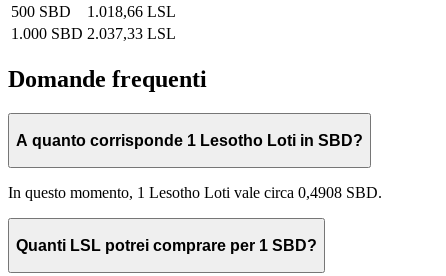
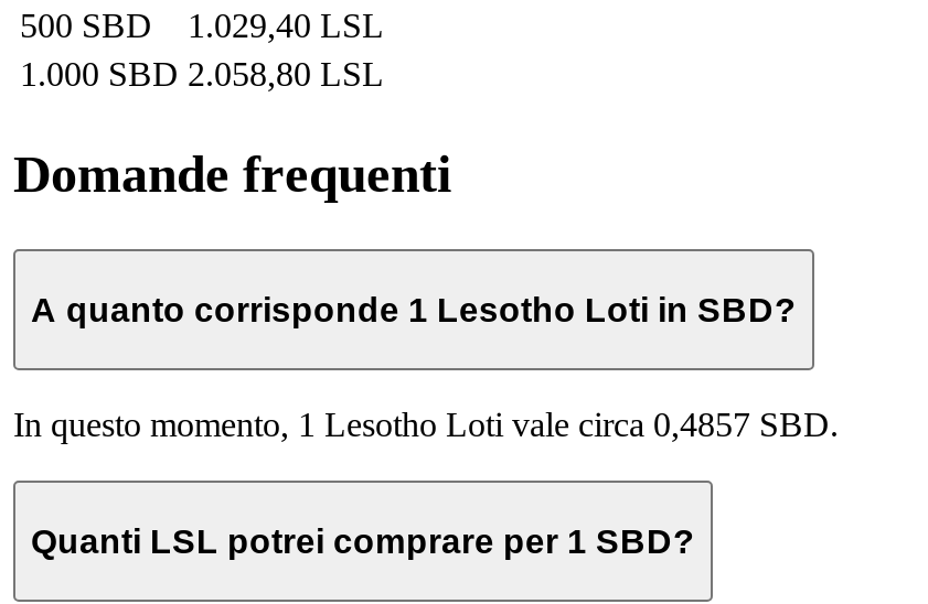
- 500 SBD 1.018,66 LSL
+ 500 SBD 1.029,40 LSL

- 1.000 SBD 2.037,33 LSL
+ 1.000 SBD 2.058,80 LSL

- In questo momento, 1 Lesotho Loti vale circa 0,4908 SBD.
+ In questo momento, 1 Lesotho Loti vale circa 0,4857 SBD.
